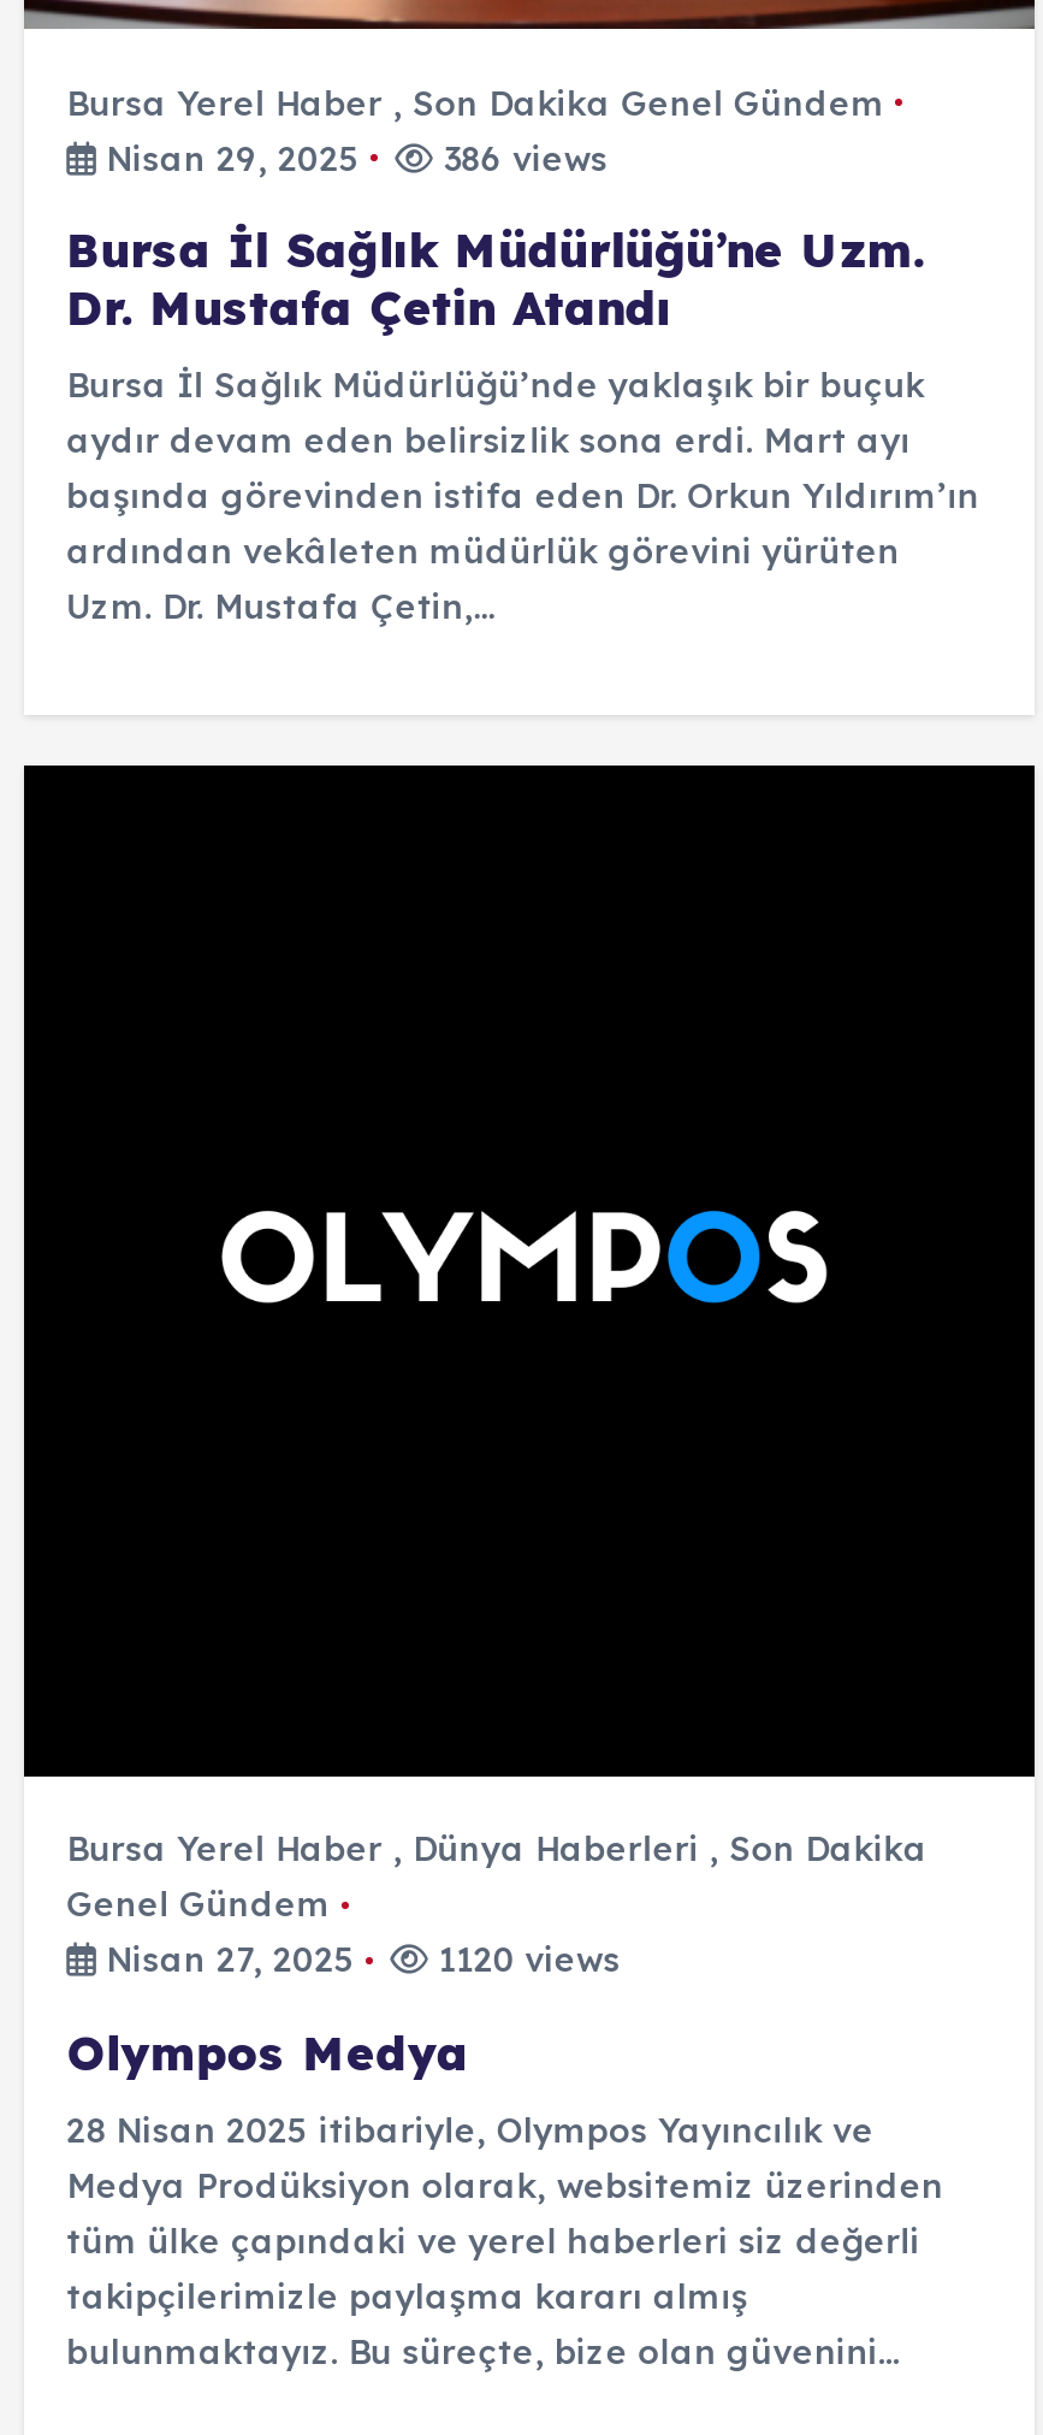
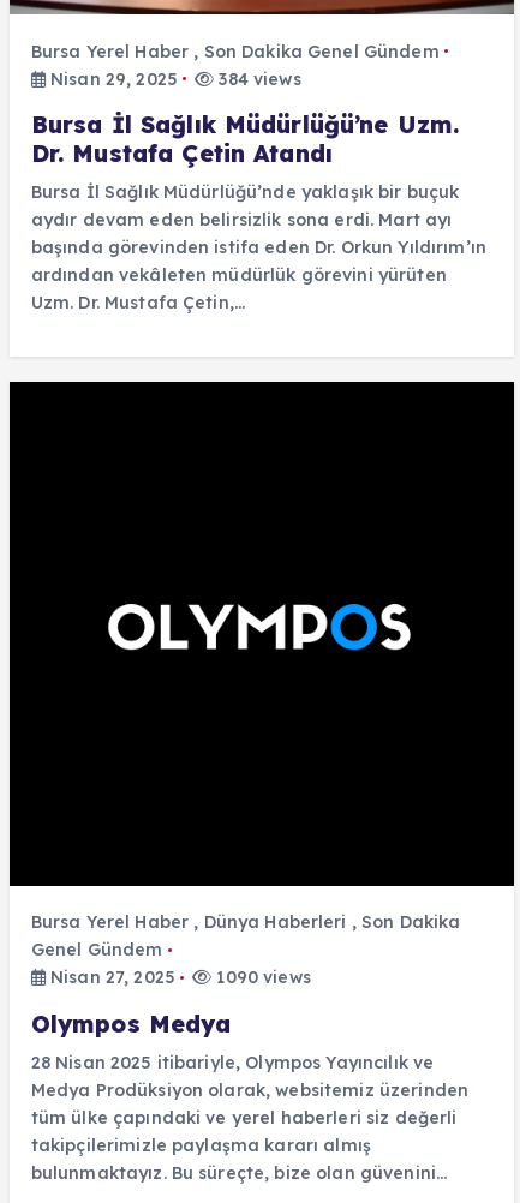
- Nisan 29, 2025 386 views
+ Nisan 29, 2025 384 views

- Nisan 27, 2025 1120 views
+ Nisan 27, 2025 1090 views
